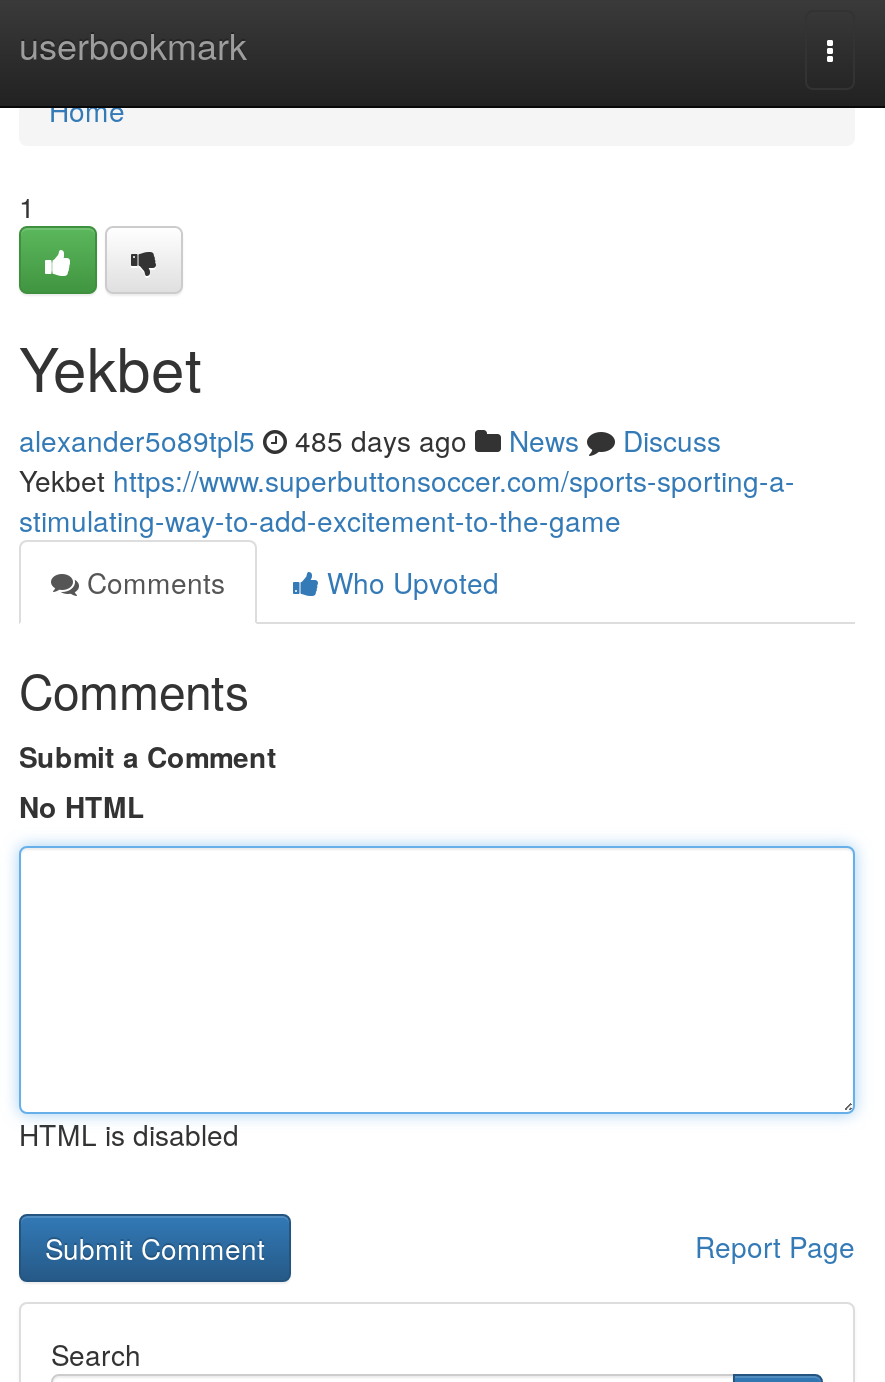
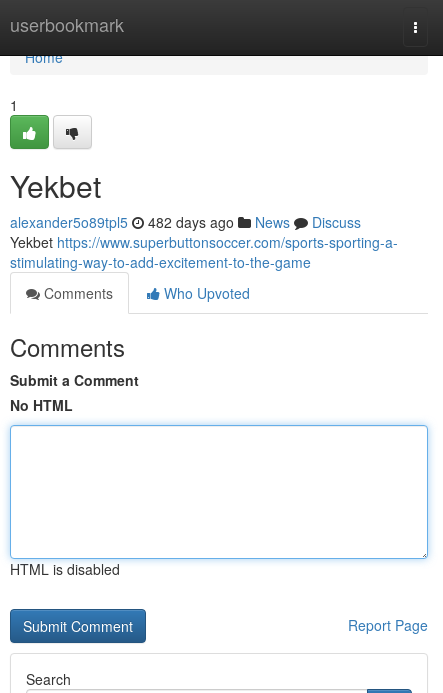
- alexander5o89tpl5 485 days ago News Discuss
+ alexander5o89tpl5 482 days ago News Discuss
